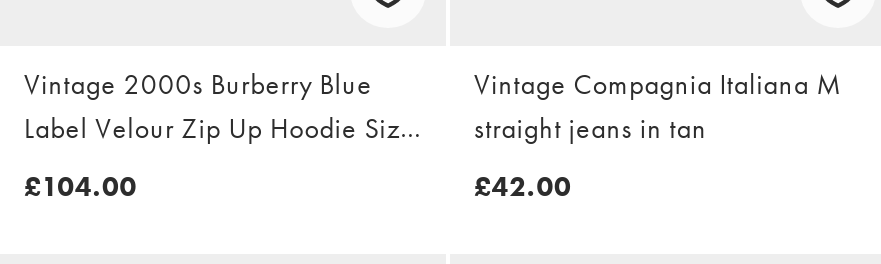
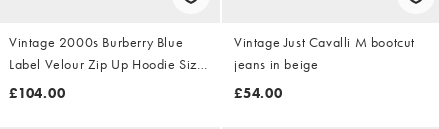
- Vintage Compagnia Italiana M
- straight jeans in tan
+ Vintage Just Cavalli M bootcut
+ jeans in beige

- £42.00
+ £54.00
